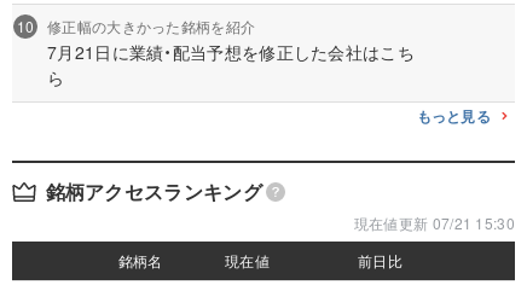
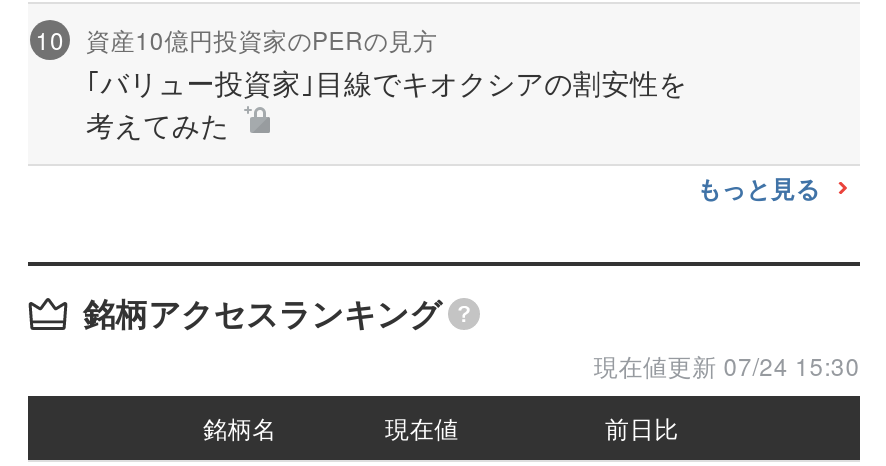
- 修正幅の大きかった銘柄を紹介
- 7月21日に業績・配当予想を修正した会社はこち
- ら
+ 資産10億円投資家のPERの見方
+ ｢バリュー投資家｣目線でキオクシアの割安性を
+ 考えてみた

- 現在値更新 07/21 15:30
+ 現在値更新 07/24 15:30
